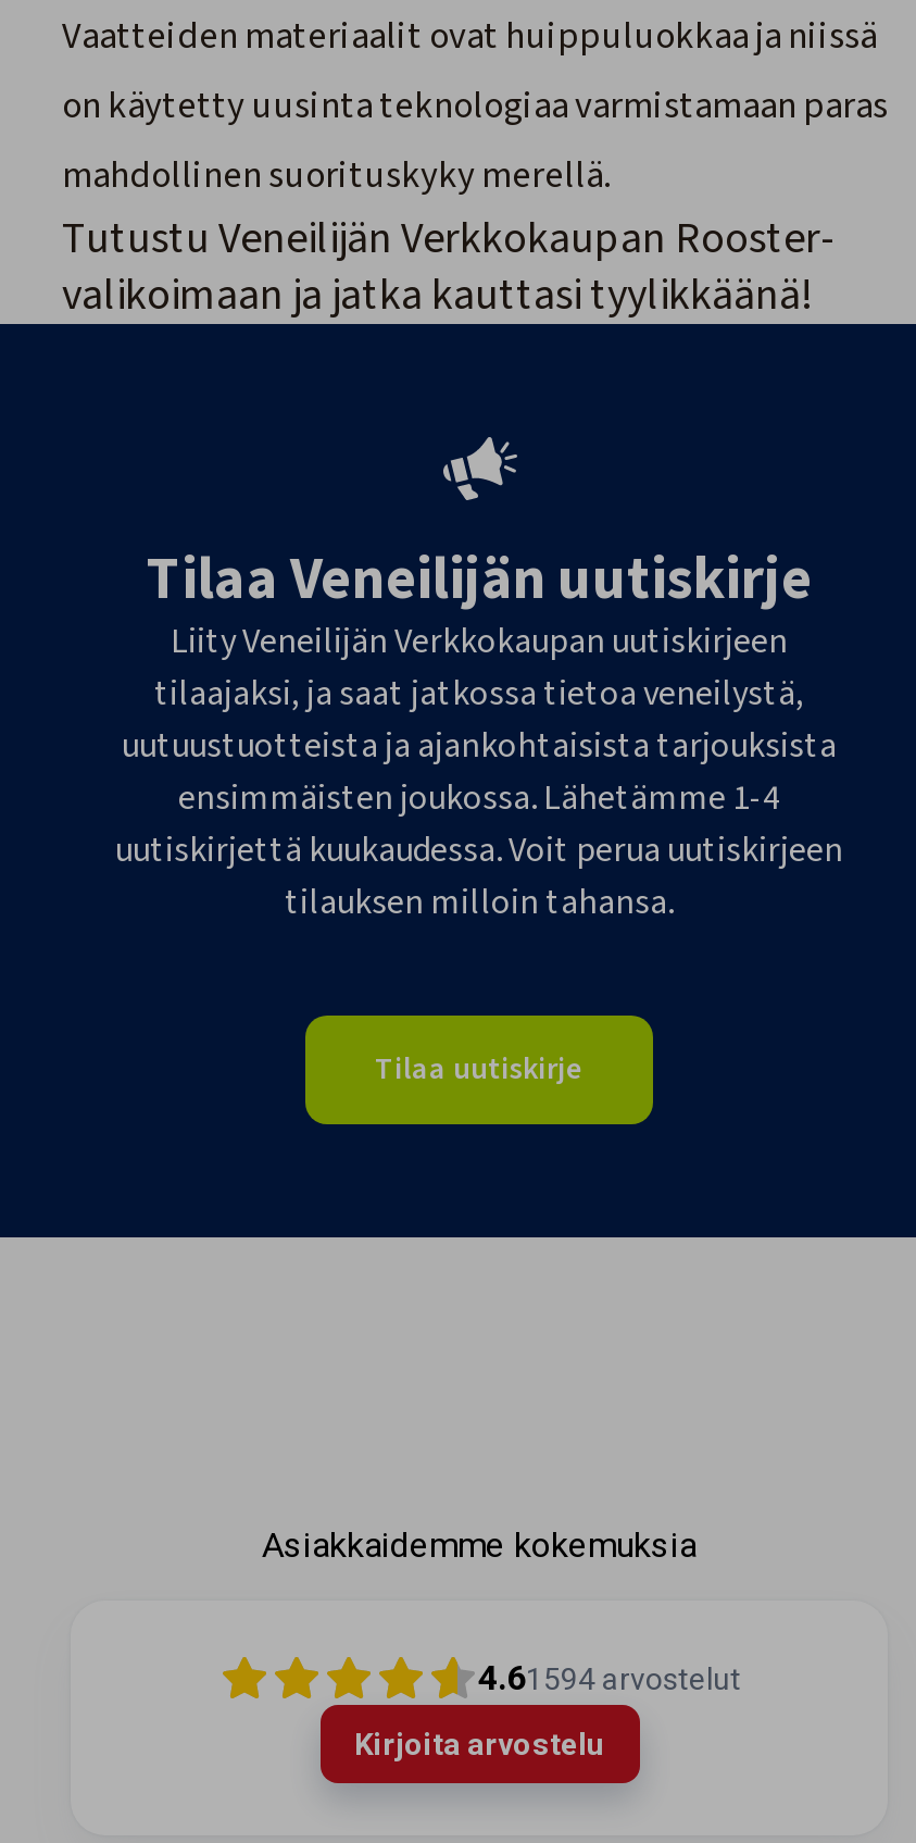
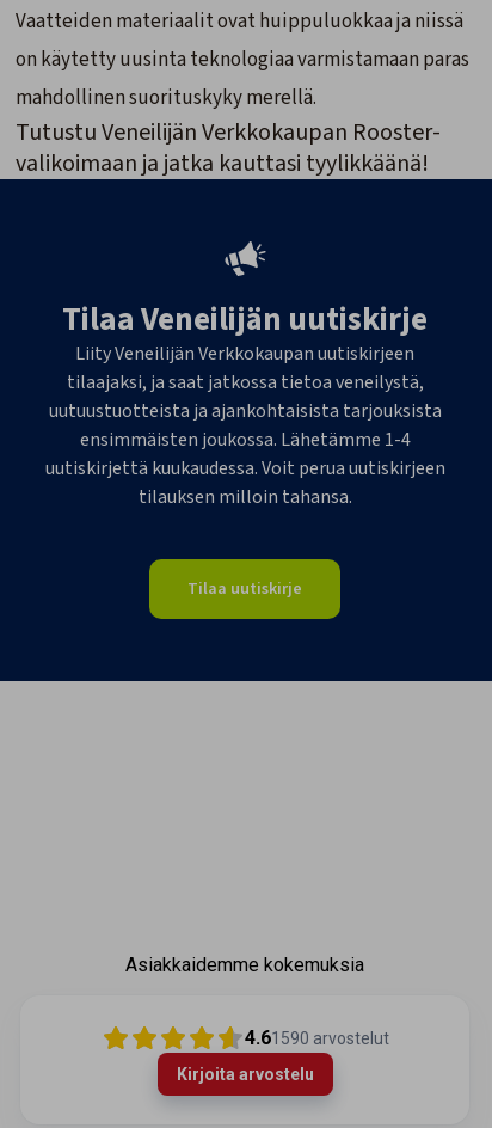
- 4.61594 arvostelut
+ 4.61590 arvostelut
